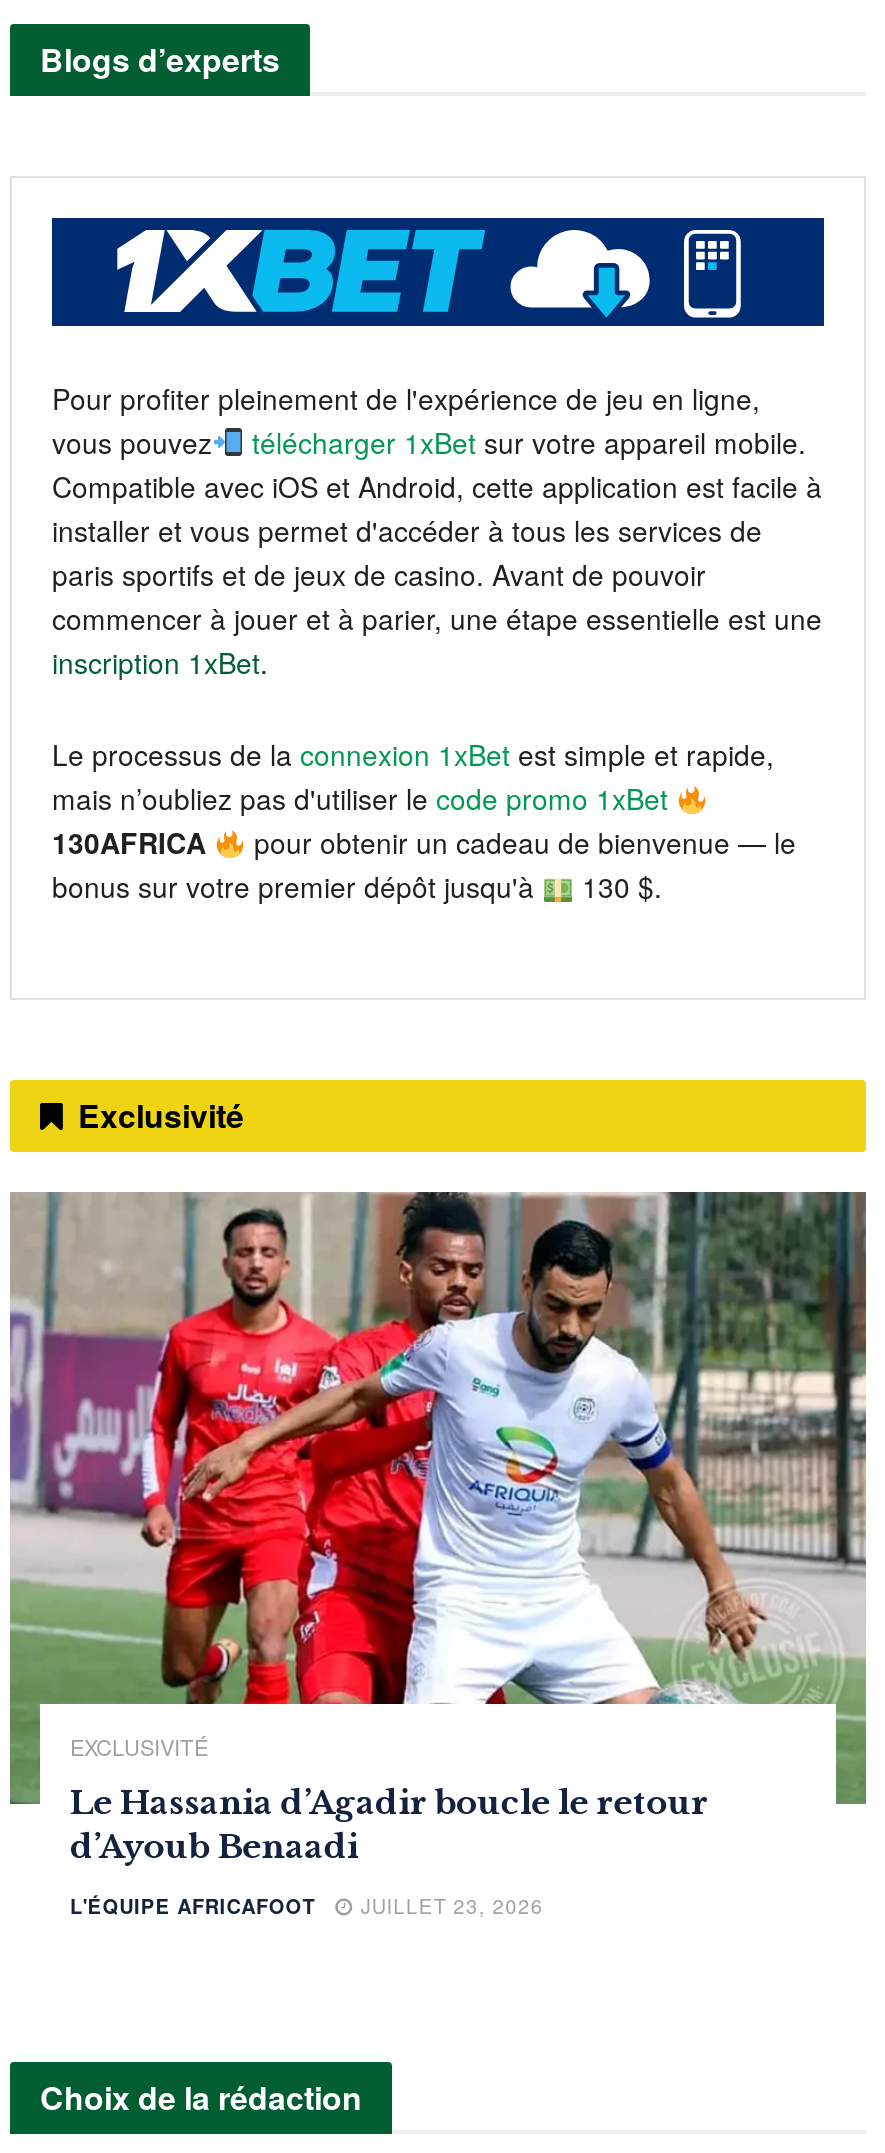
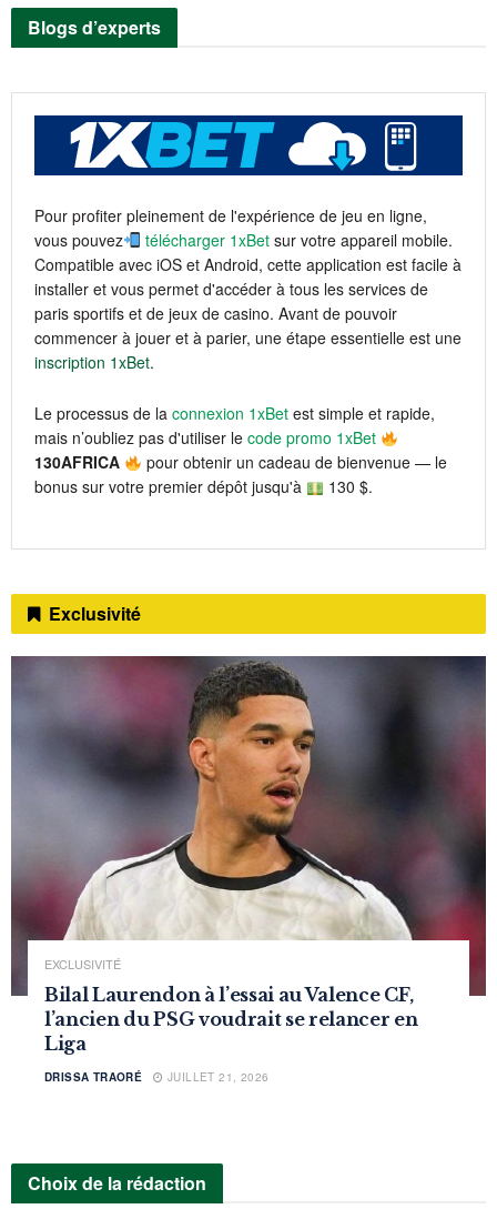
- [image]
- Le Hassania d’Agadir boucle le retour
- d’Ayoub Benaadi
+ [image]
+ Bilal Laurendon à l’essai au Valence CF,
+ l’ancien du PSG voudrait se relancer en
+ Liga

- L'ÉQUIPE AFRICAFOOT
- JUILLET 23, 2026
+ DRISSA TRAORÉ
+ JUILLET 21, 2026
